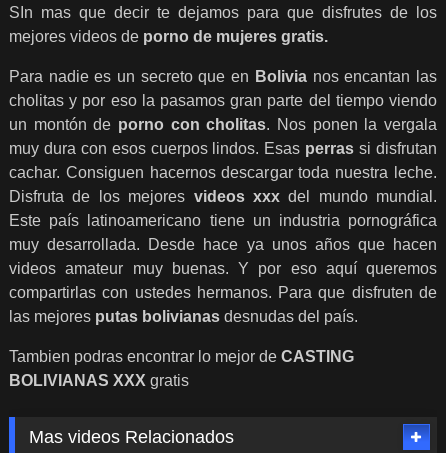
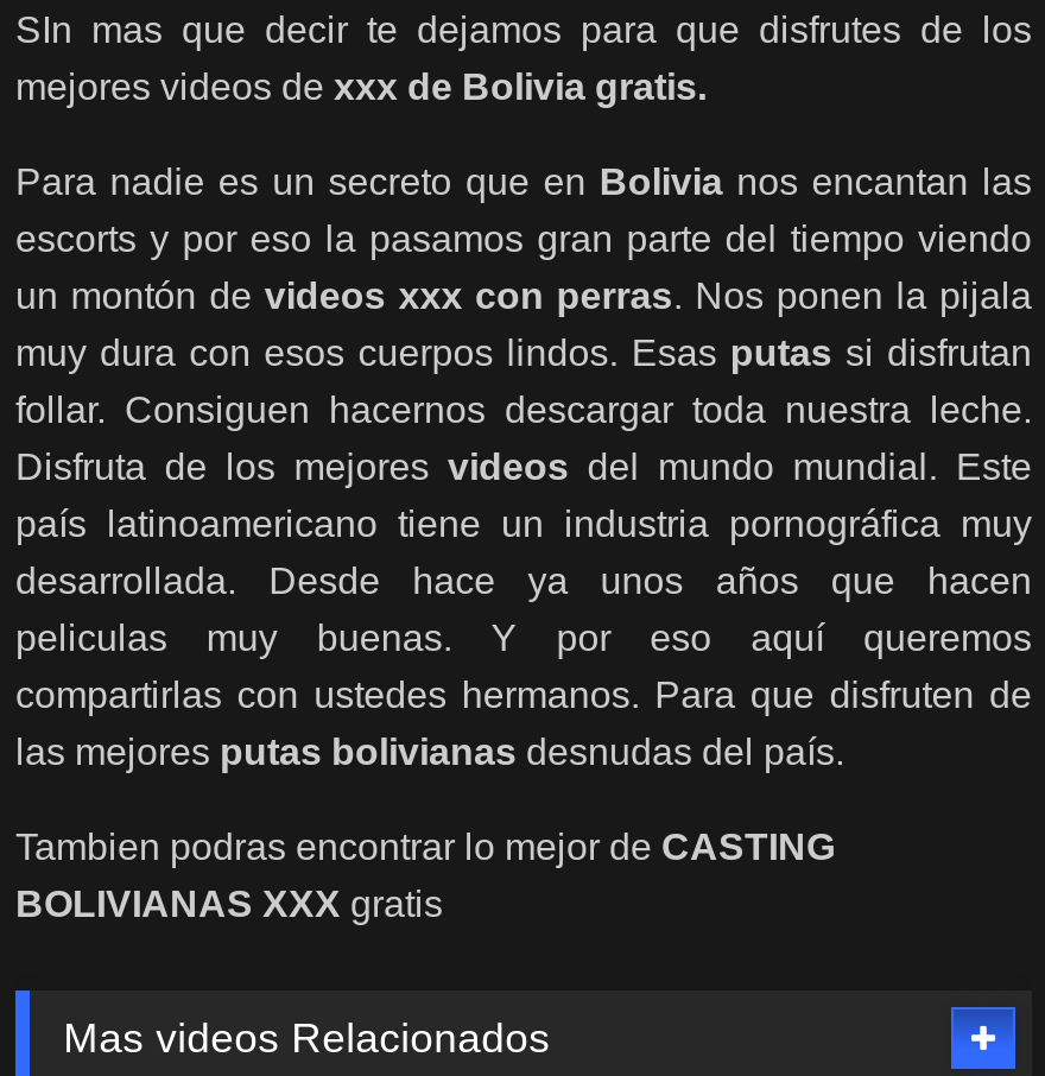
- mejores videos de porno de mujeres gratis.
+ mejores videos de xxx de Bolivia gratis.

- cholitas y por eso la pasamos gran parte del tiempo viendo
- un montón de porno con cholitas. Nos ponen la vergala
- muy dura con esos cuerpos lindos. Esas perras si disfrutan
- cachar. Consiguen hacernos descargar toda nuestra leche.
- Disfruta de los mejores videos xxx del mundo mundial.
- Este país latinoamericano tiene un industria pornográfica
- muy desarrollada. Desde hace ya unos años que hacen
- videos amateur muy buenas. Y por eso aquí queremos
+ escorts y por eso la pasamos gran parte del tiempo viendo
+ un montón de videos xxx con perras. Nos ponen la pijala
+ muy dura con esos cuerpos lindos. Esas putas si disfrutan
+ follar. Consiguen hacernos descargar toda nuestra leche.
+ Disfruta de los mejores videos del mundo mundial. Este
+ país latinoamericano tiene un industria pornográfica muy
+ desarrollada. Desde hace ya unos años que hacen
+ peliculas muy buenas. Y por eso aquí queremos
